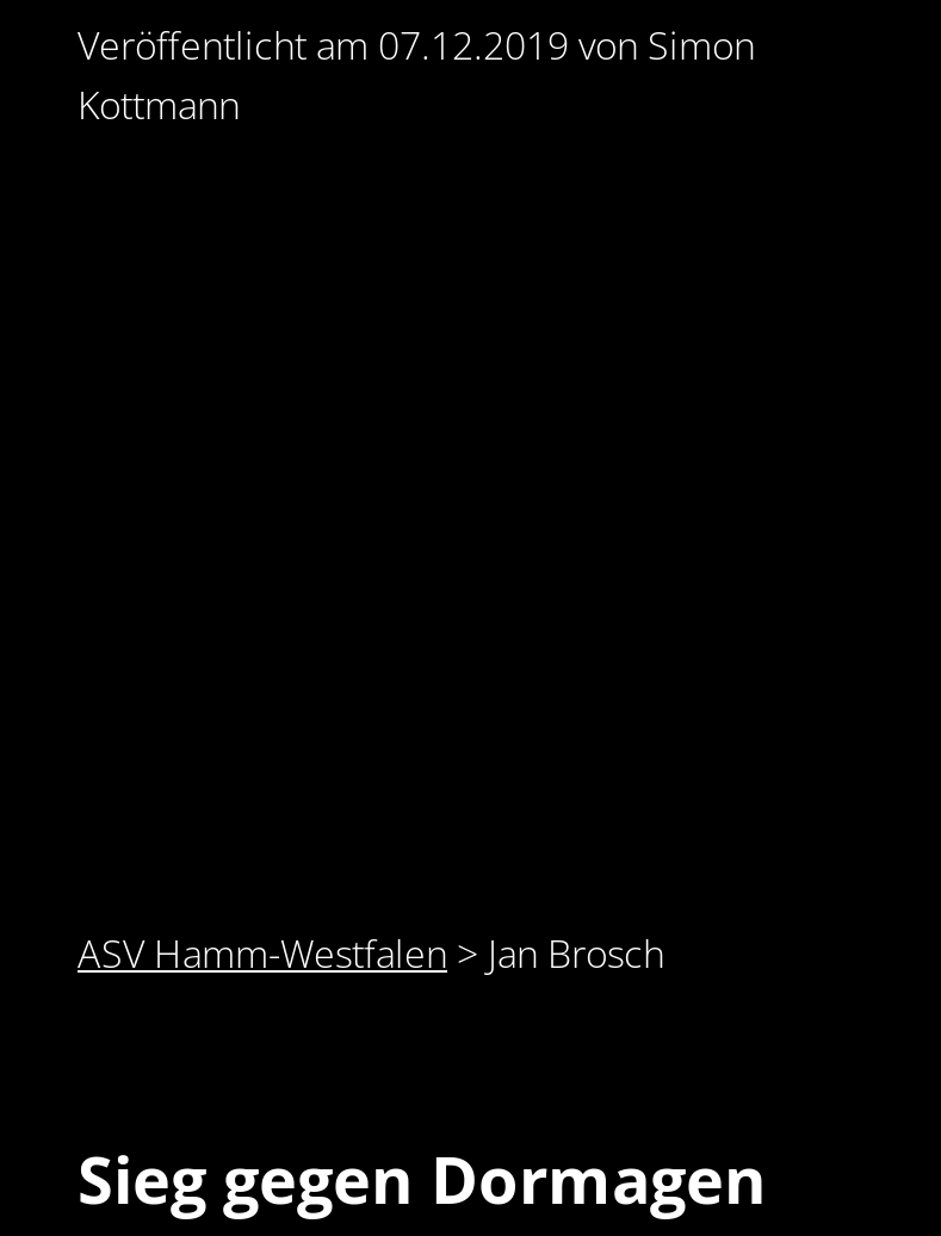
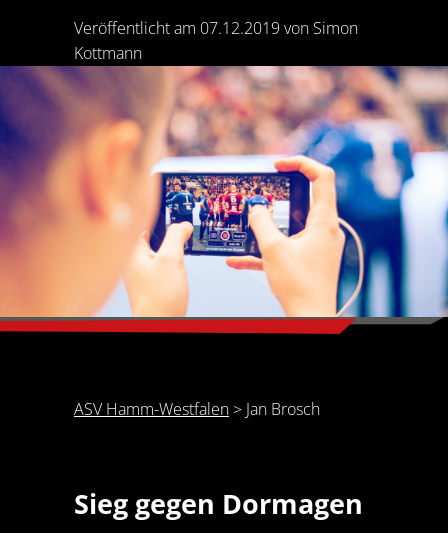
+ [image]
